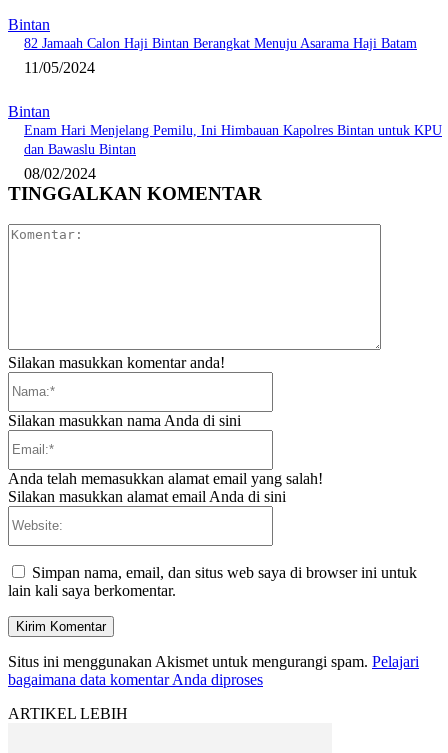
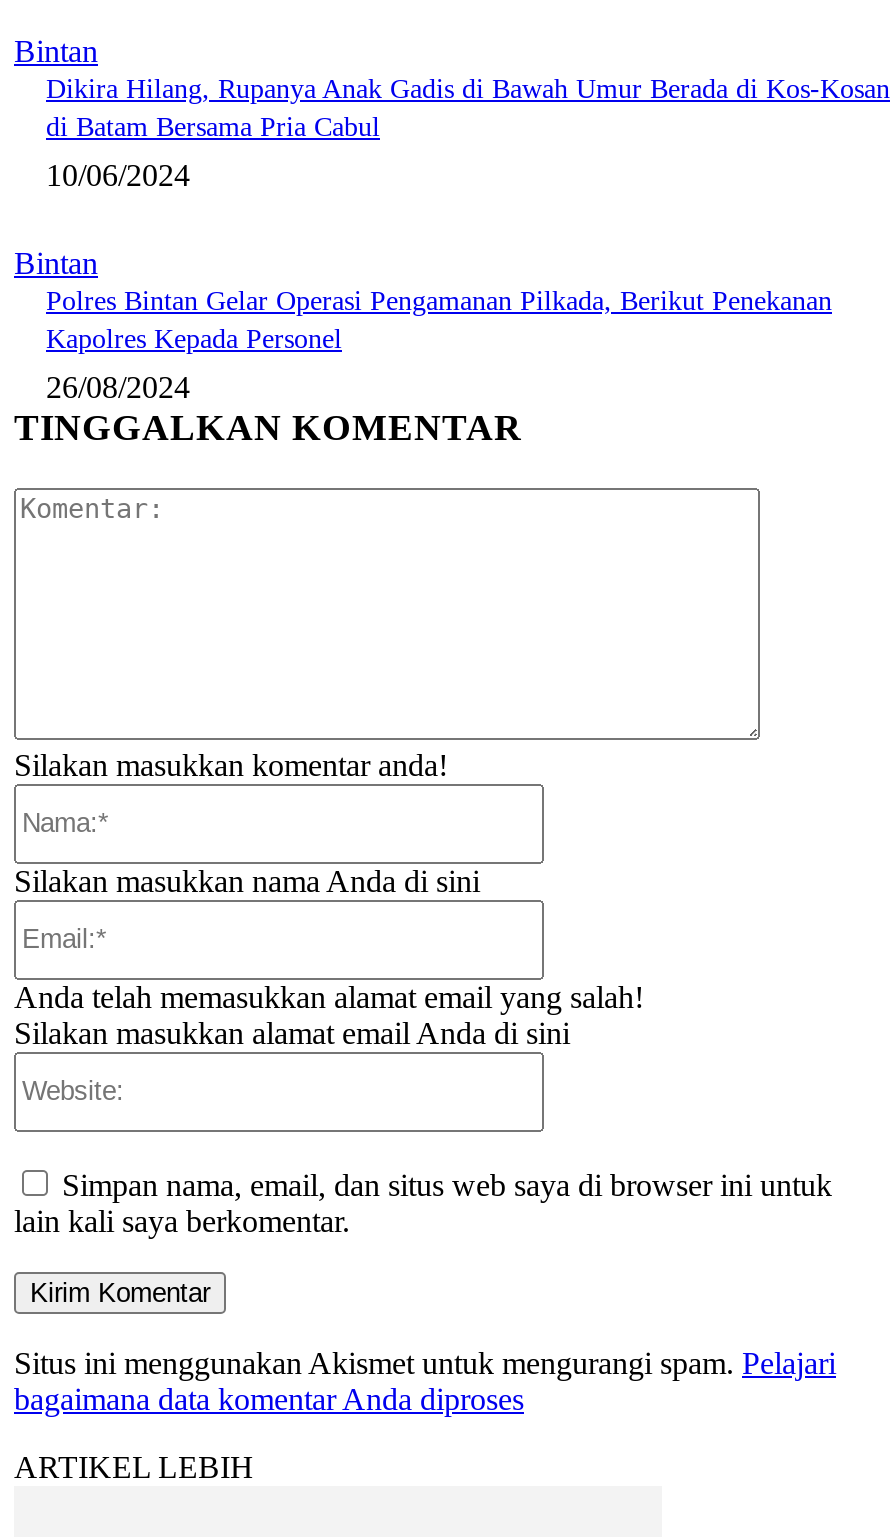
- 82 Jamaah Calon Haji Bintan Berangkat Menuju Asarama Haji Batam
+ Dikira Hilang, Rupanya Anak Gadis di Bawah Umur Berada di Kos-Kosan
+ di Batam Bersama Pria Cabul

- 11/05/2024
+ 10/06/2024

- Enam Hari Menjelang Pemilu, Ini Himbauan Kapolres Bintan untuk KPU
- dan Bawaslu Bintan
+ Polres Bintan Gelar Operasi Pengamanan Pilkada, Berikut Penekanan
+ Kapolres Kepada Personel

- 08/02/2024
+ 26/08/2024
